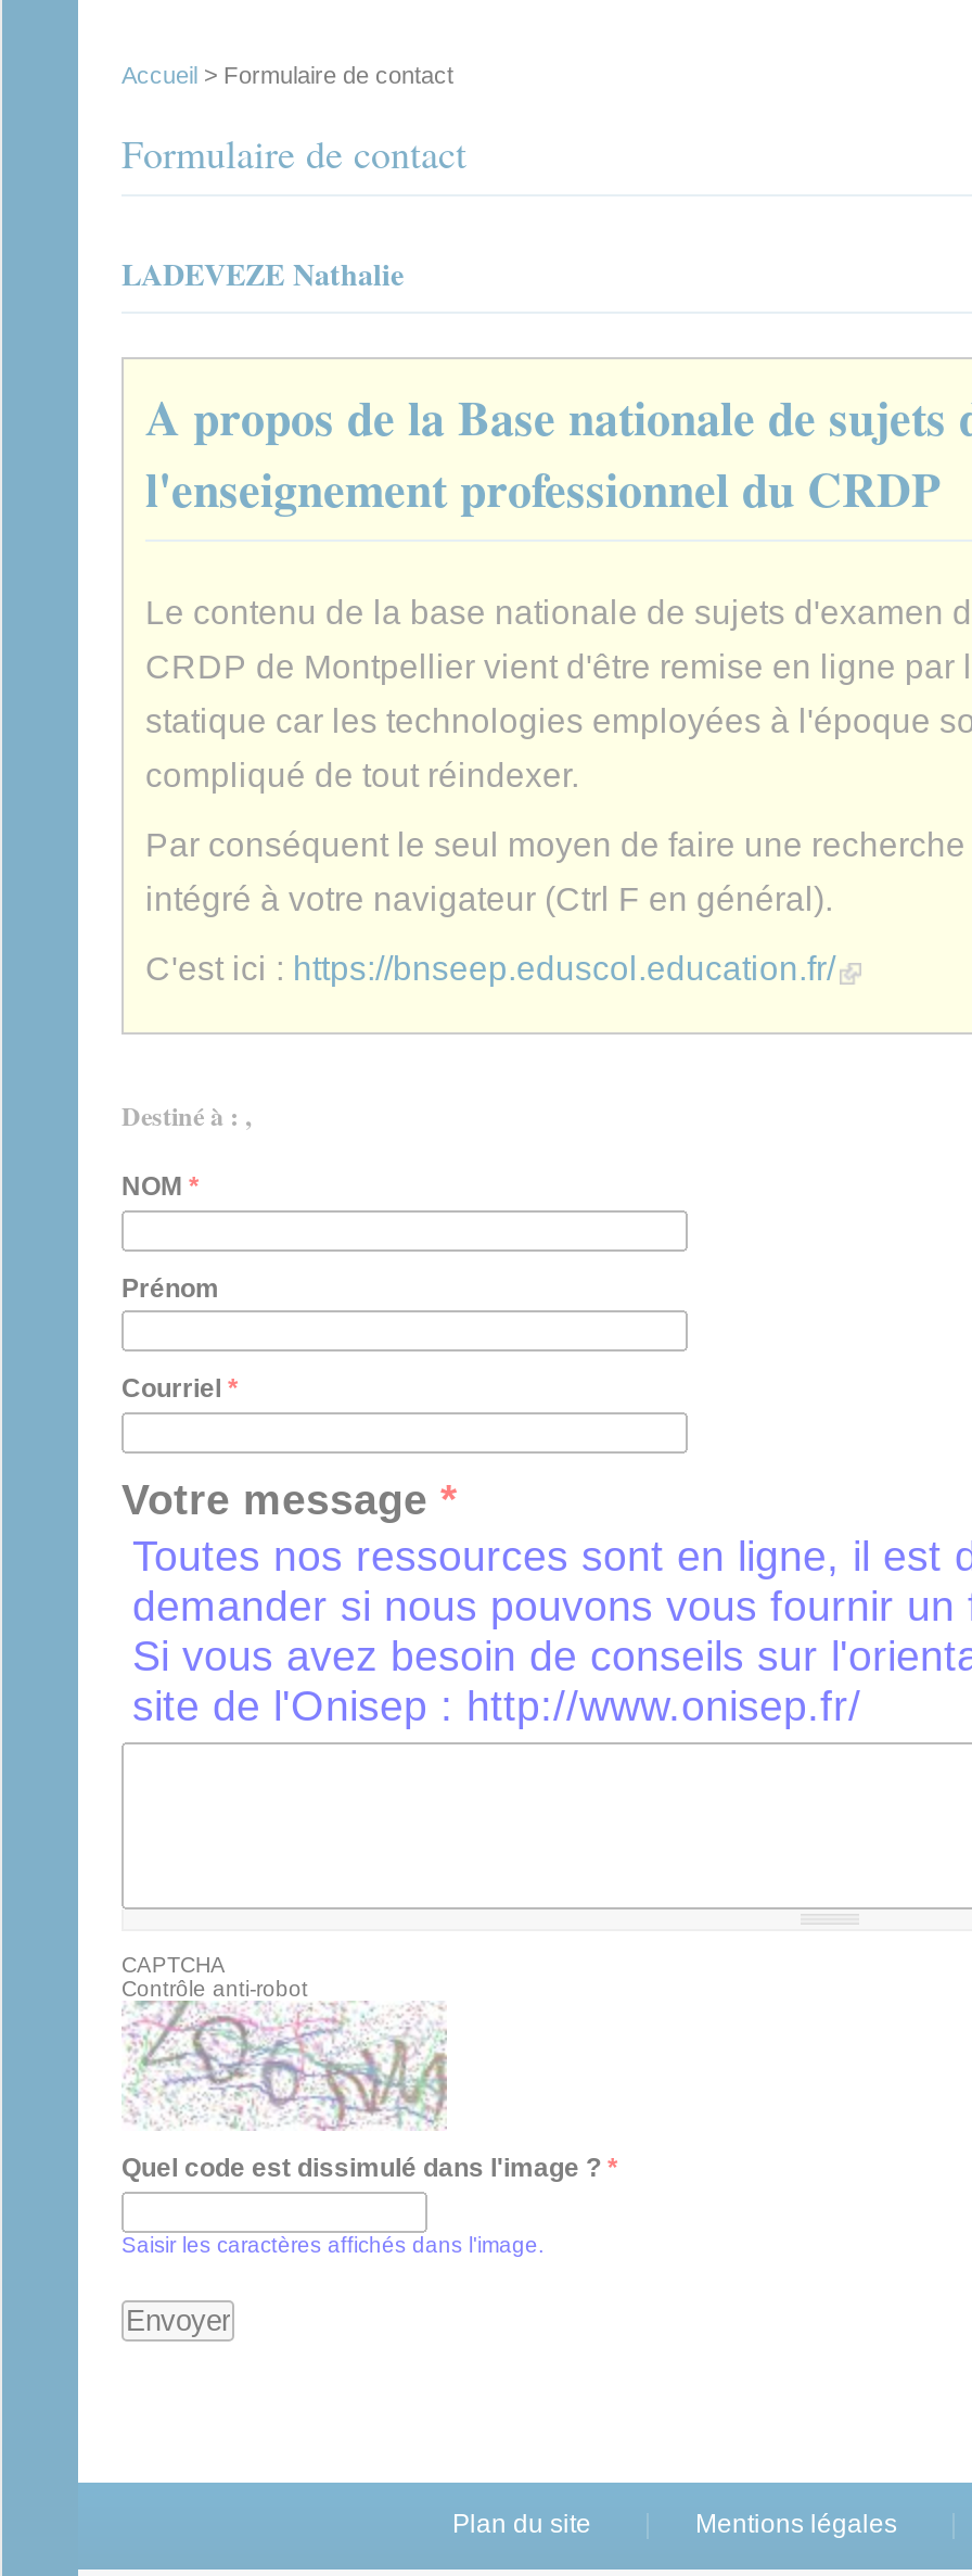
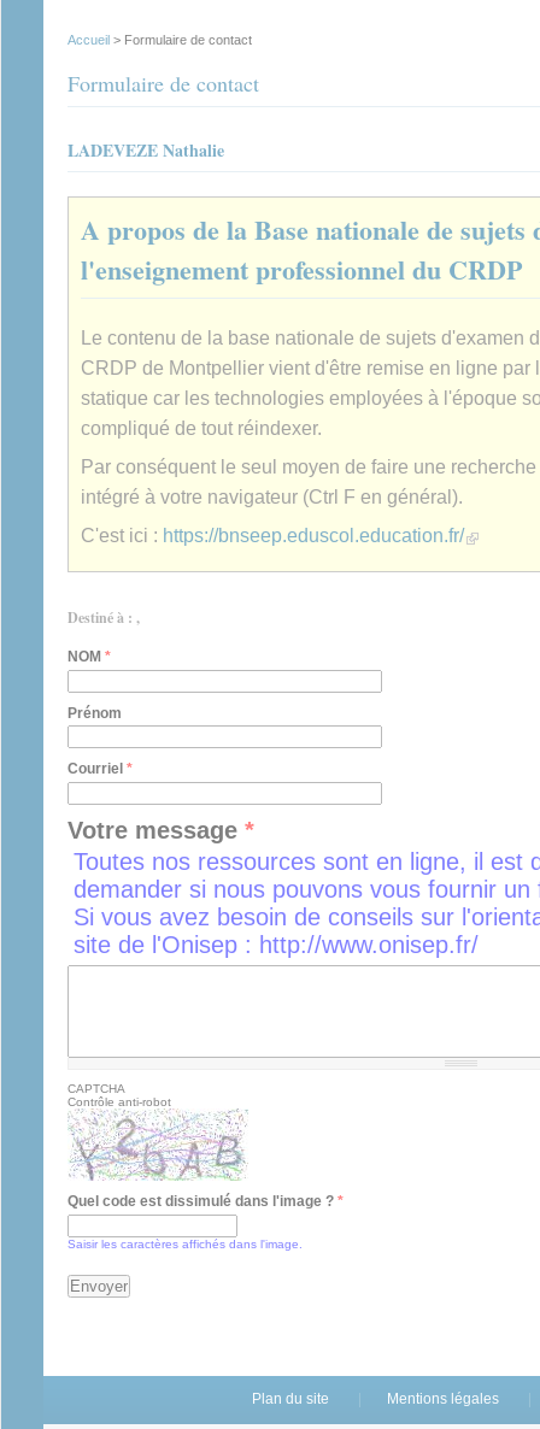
- [image]
+ [image]
